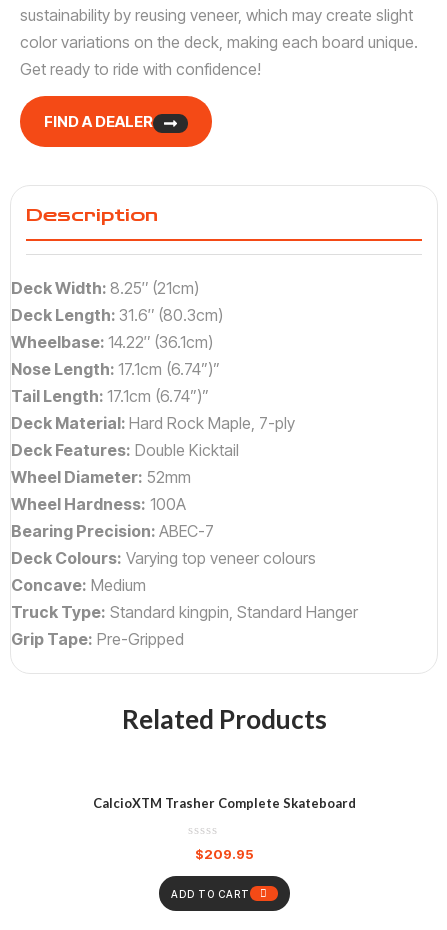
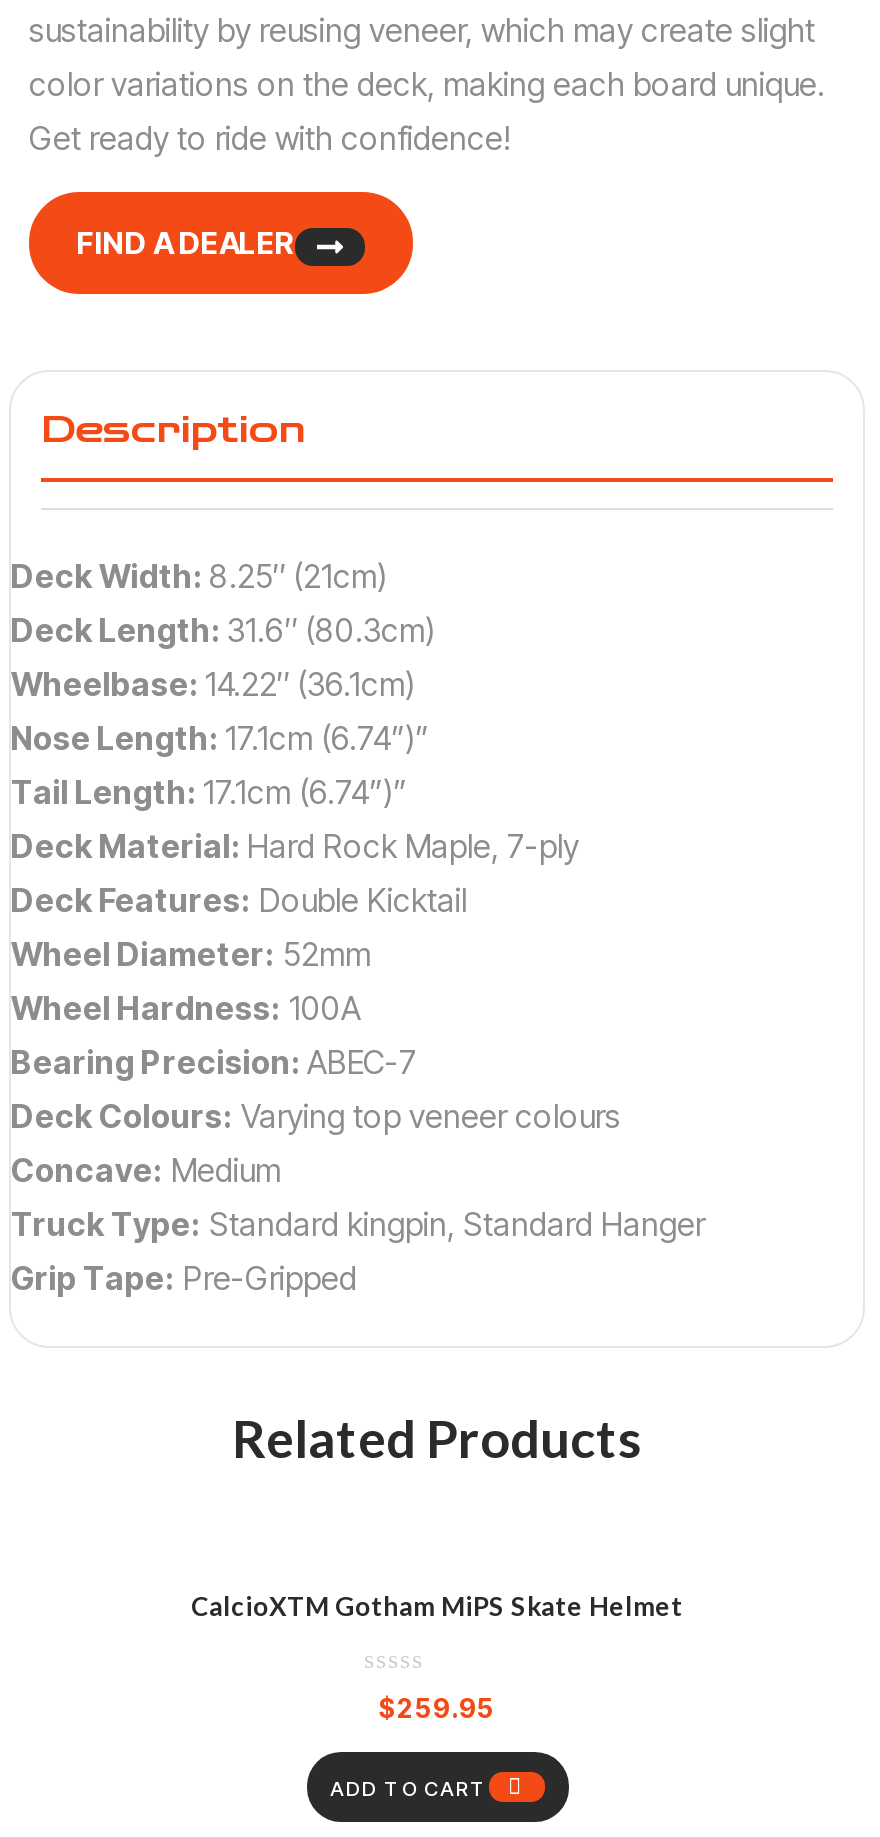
- CalcioXTM Trasher Complete Skateboard
+ CalcioXTM Gotham MiPS Skate Helmet

- $209.95
+ $259.95
